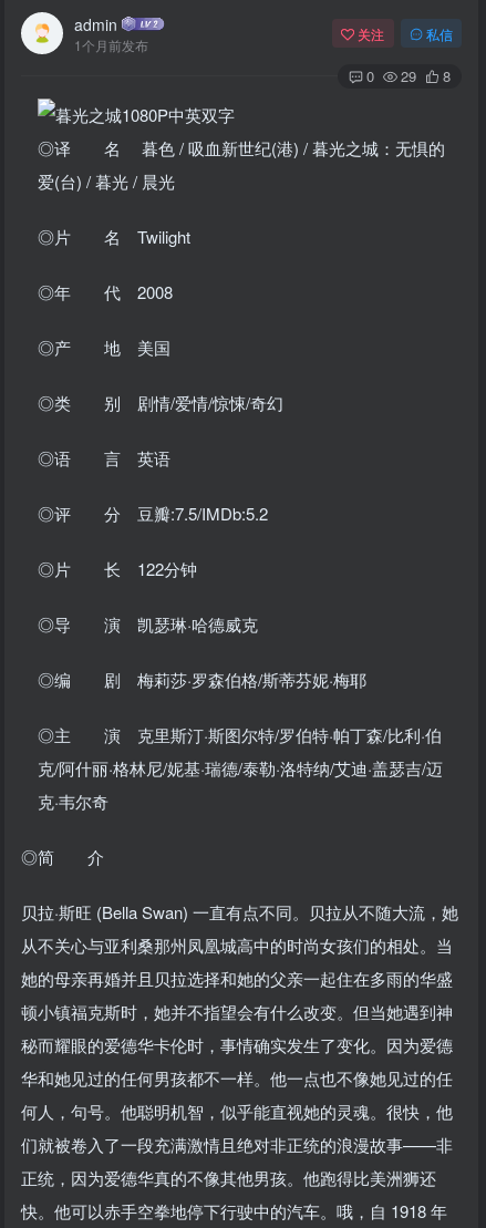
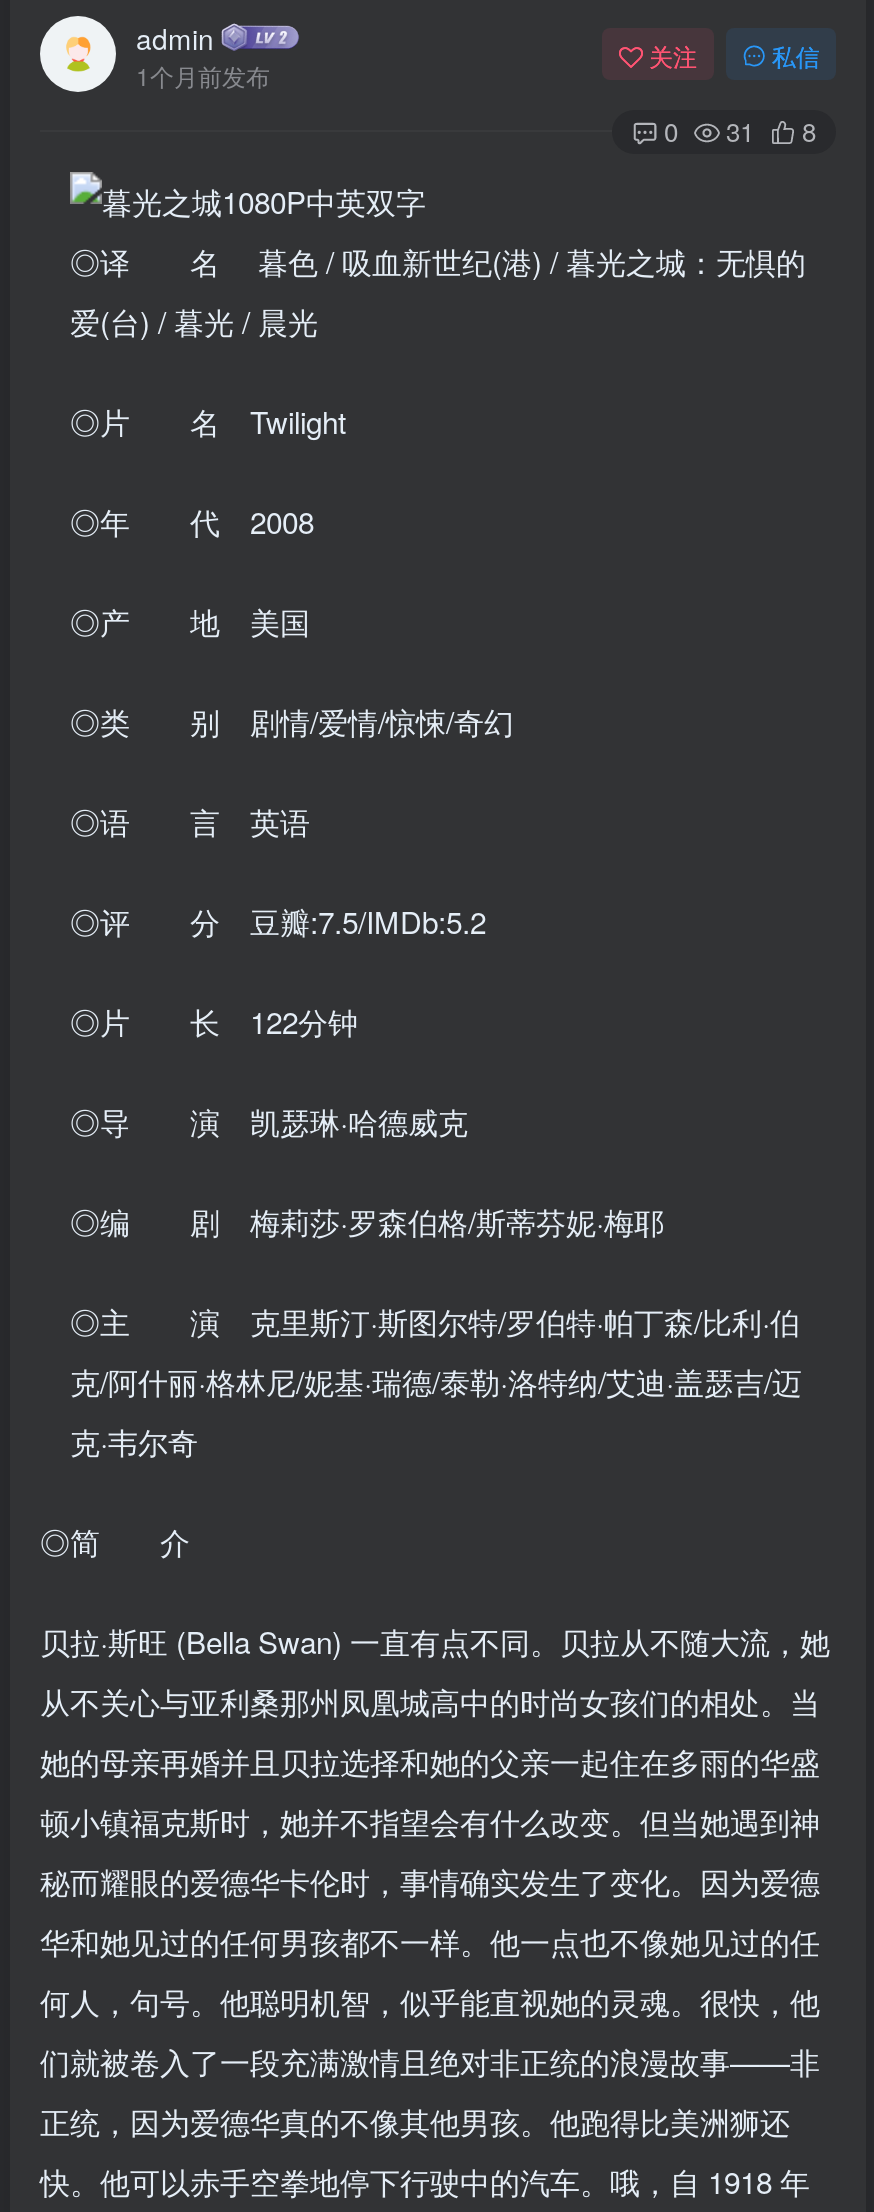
- 0 29 8
+ 0 31 8
